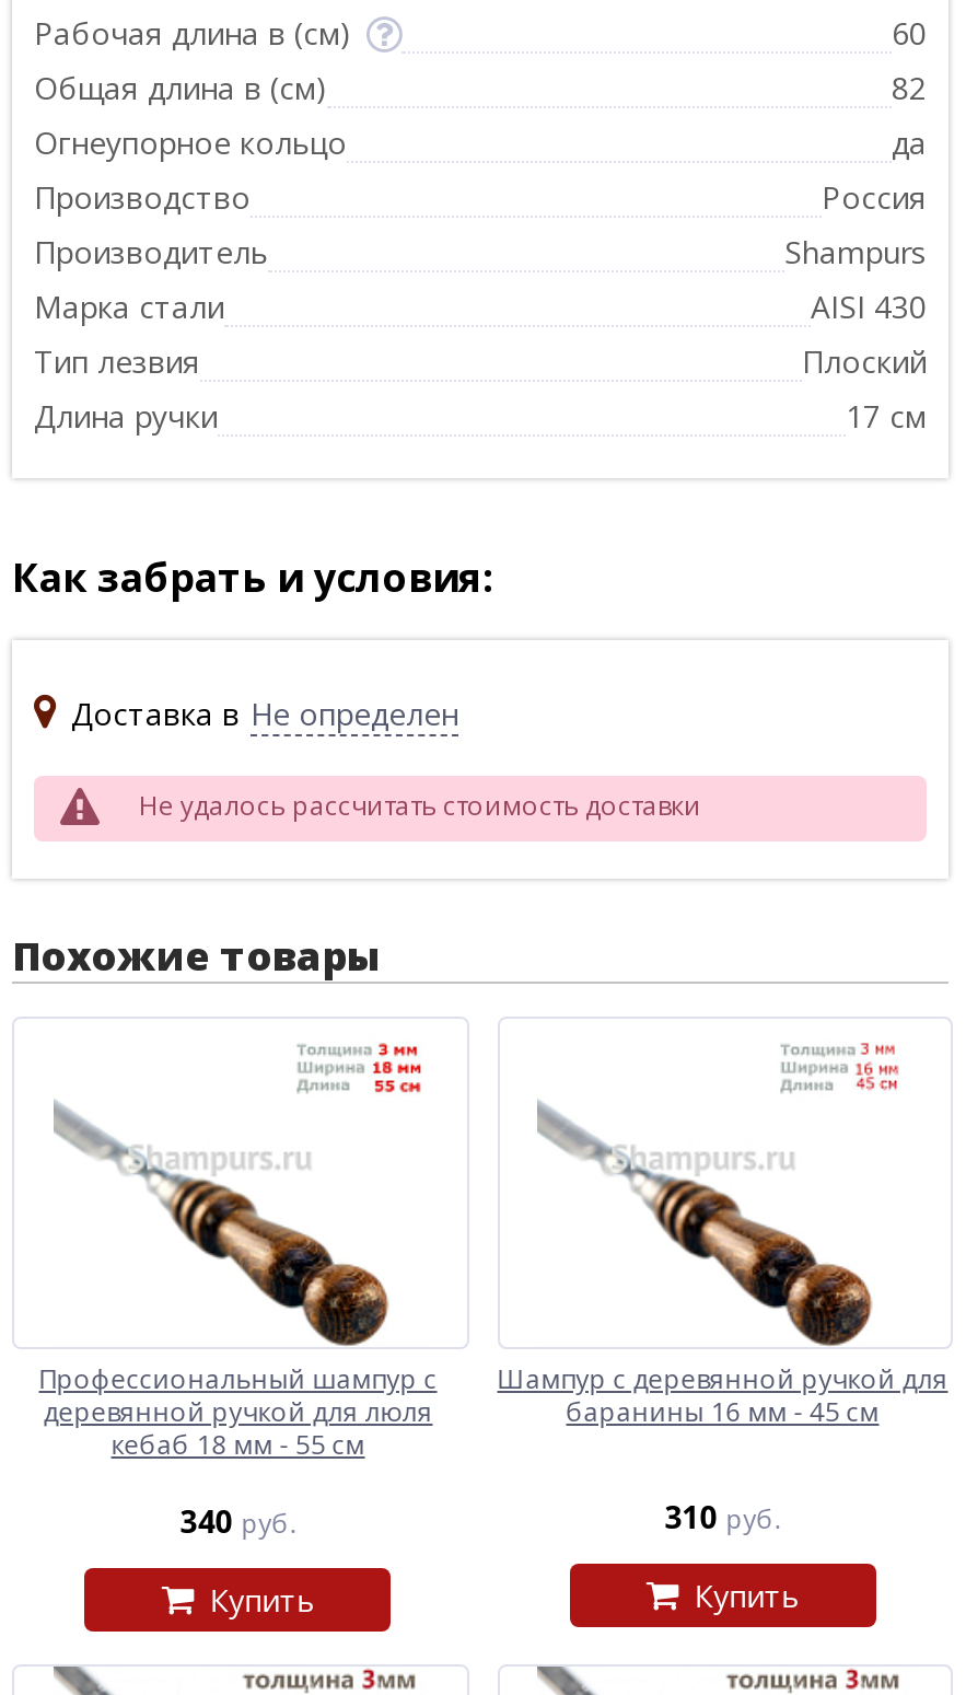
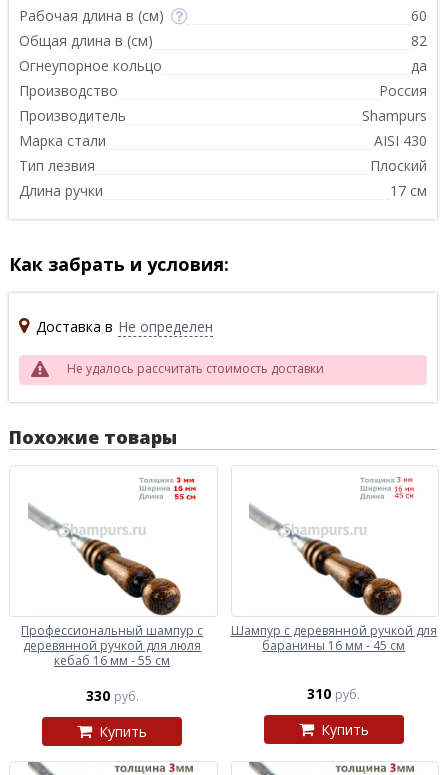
- кебаб 18 мм - 55 см
+ кебаб 16 мм - 55 см

- 340 руб.
+ 330 руб.
